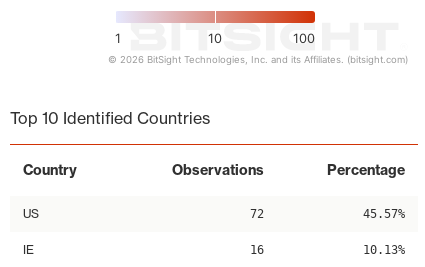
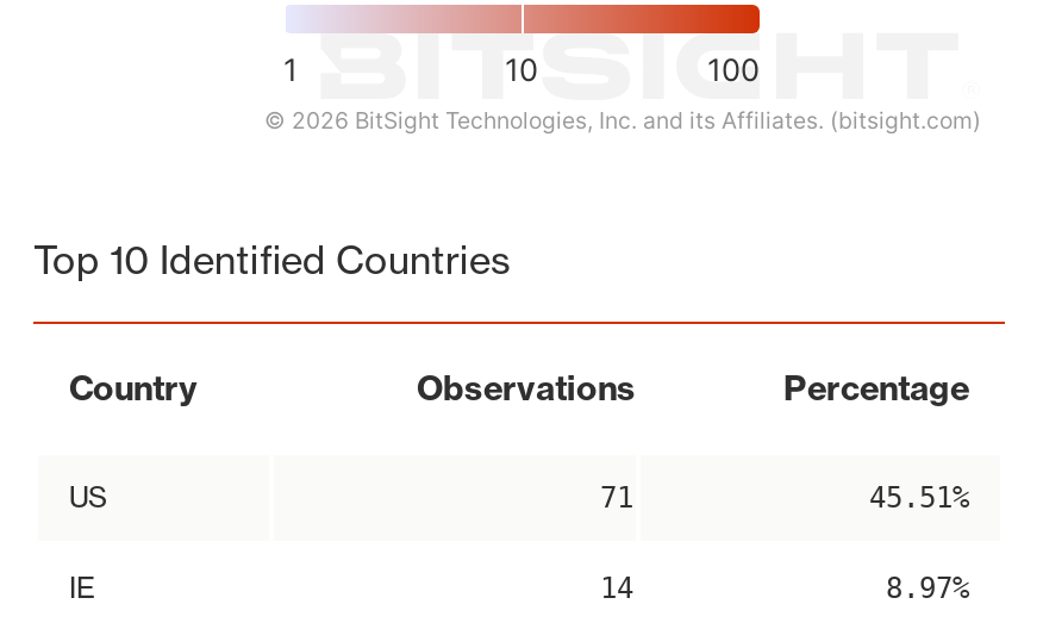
- 72
+ 71

- 45.57%
+ 45.51%

- 16
+ 14

- 10.13%
+ 8.97%
